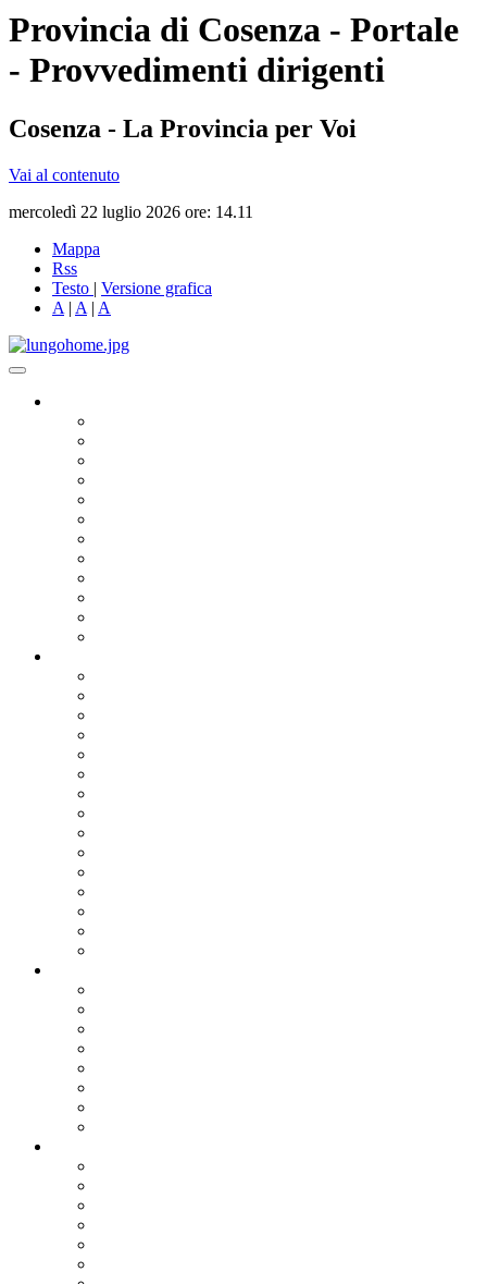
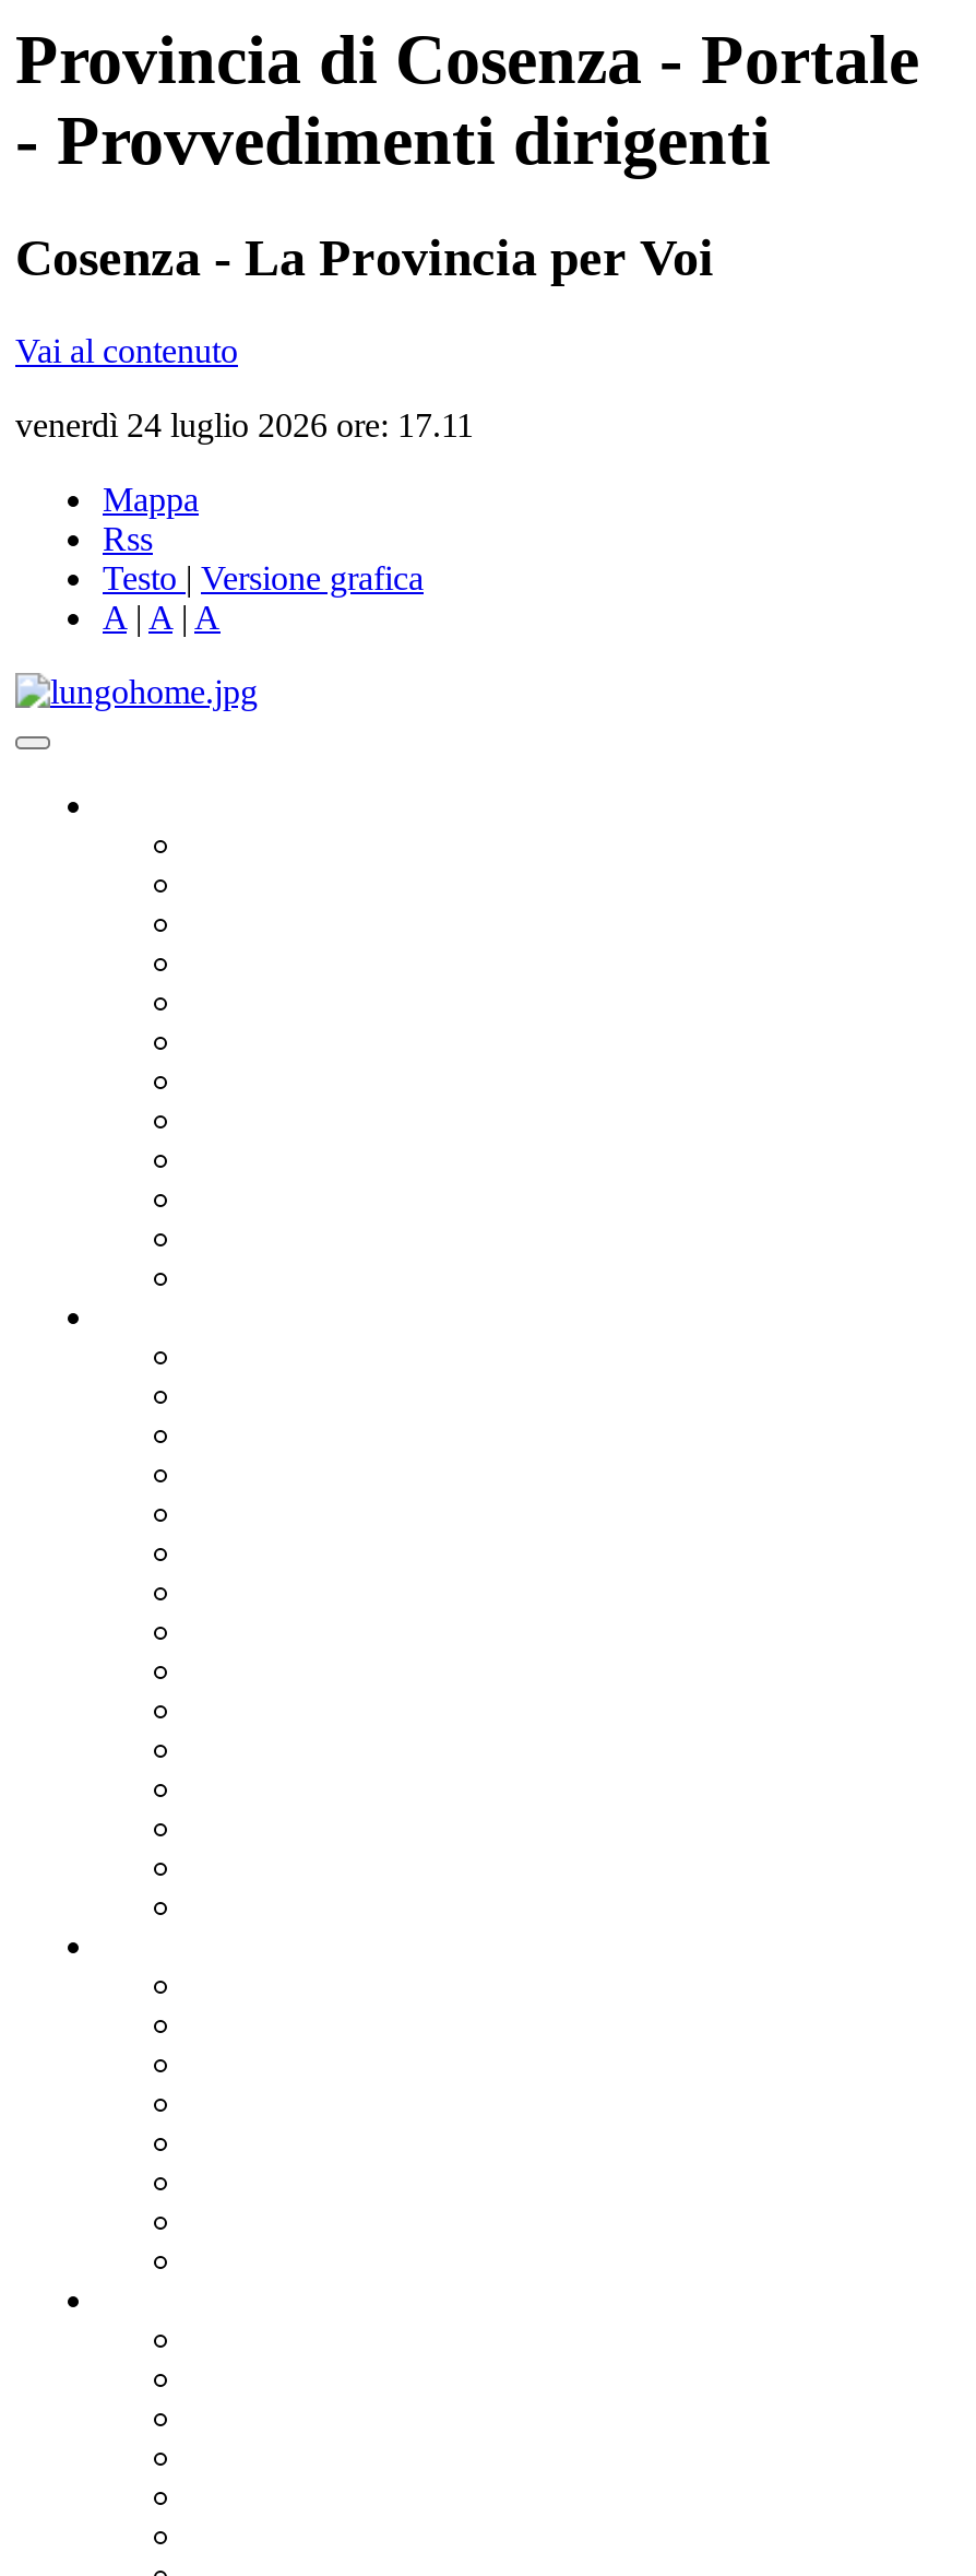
- mercoledì 22 luglio 2026 ore: 14.11
+ venerdì 24 luglio 2026 ore: 17.11
